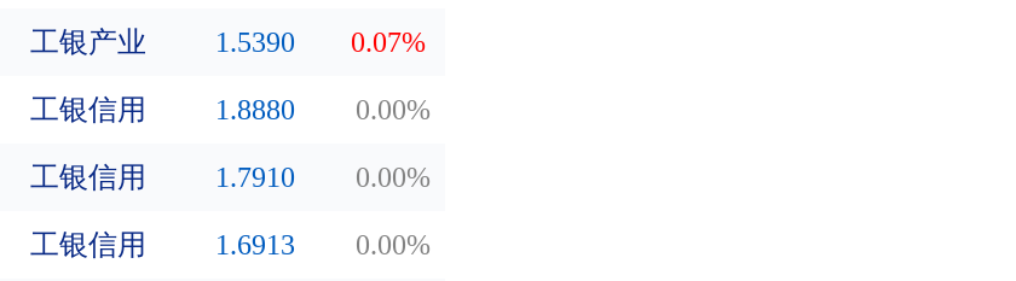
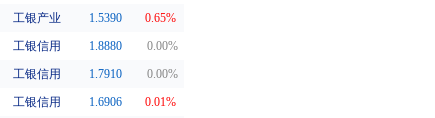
- 1.5390 0.07%
+ 1.5390 0.65%

- 1.6913
+ 1.6906

- 0.00%
+ 0.01%
